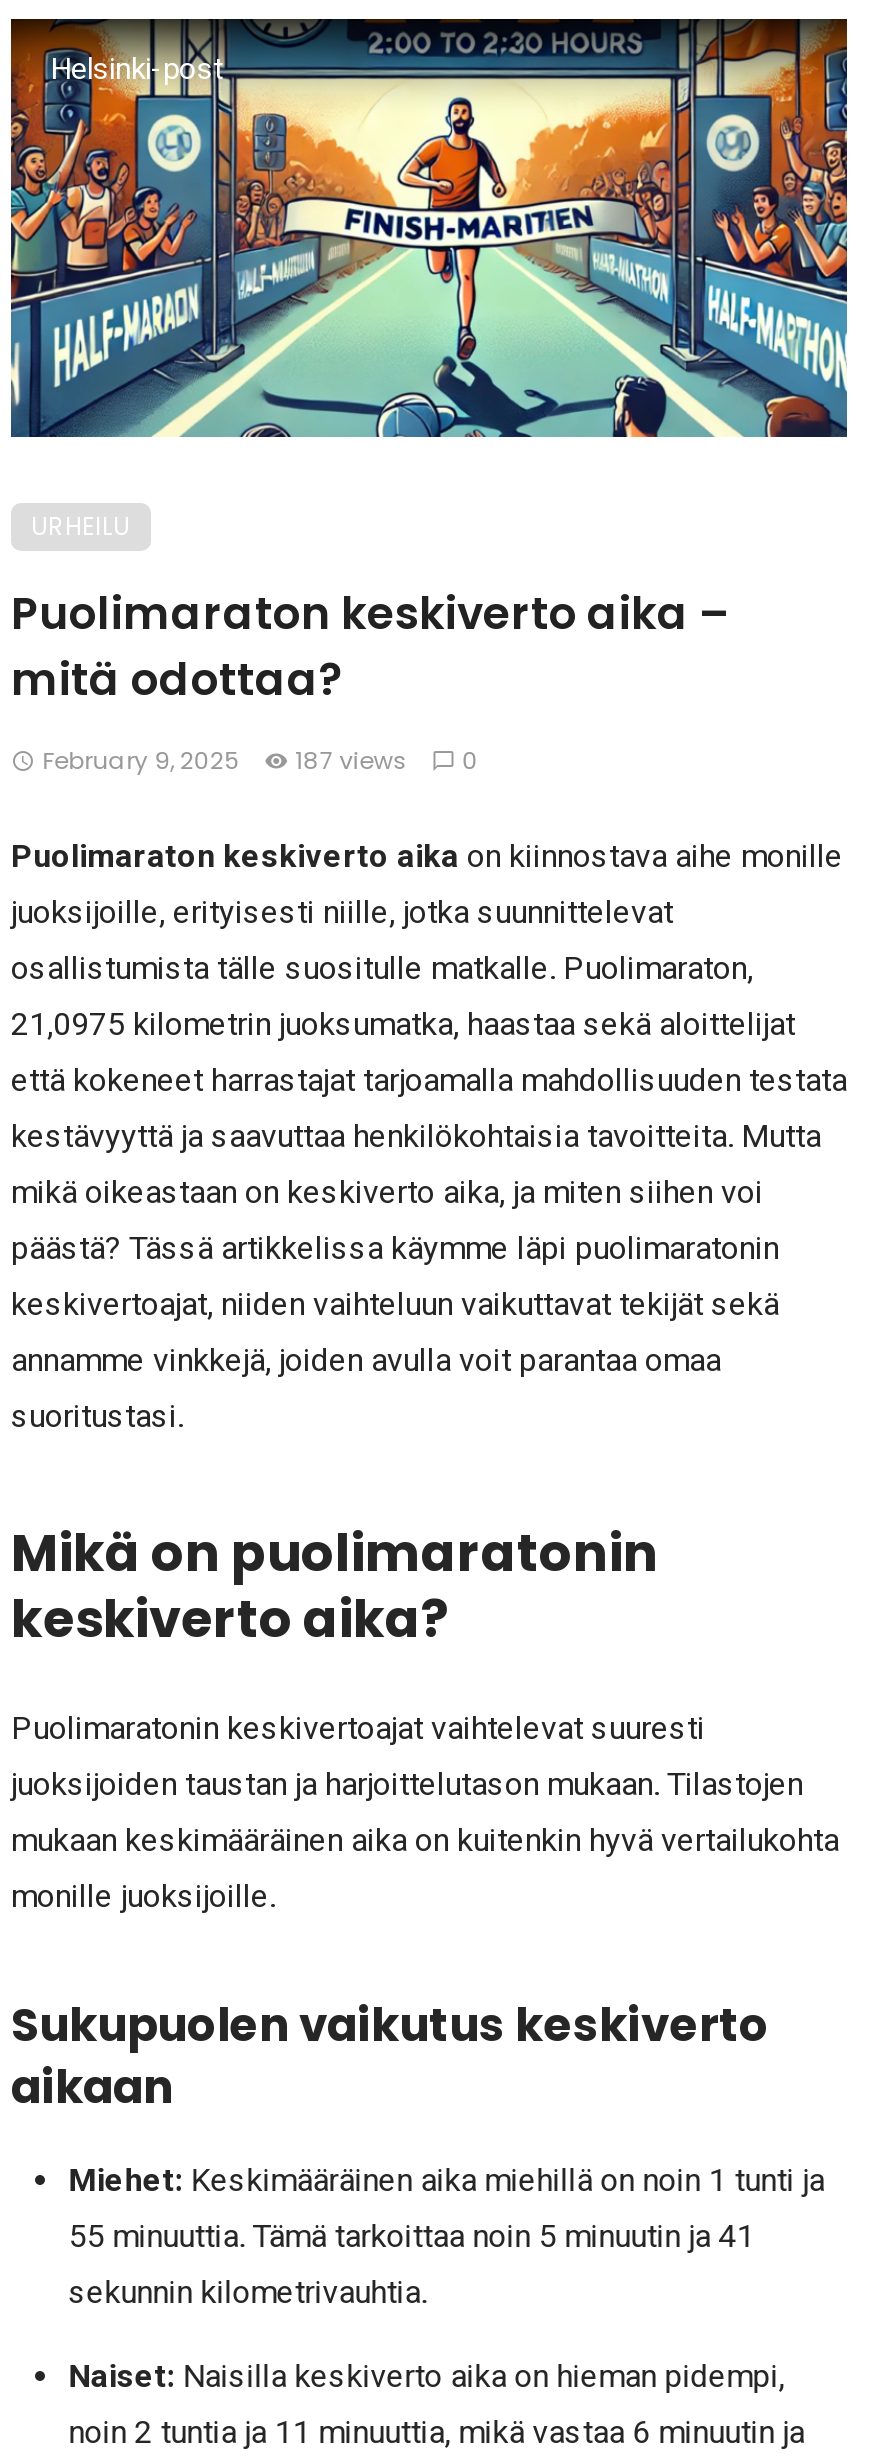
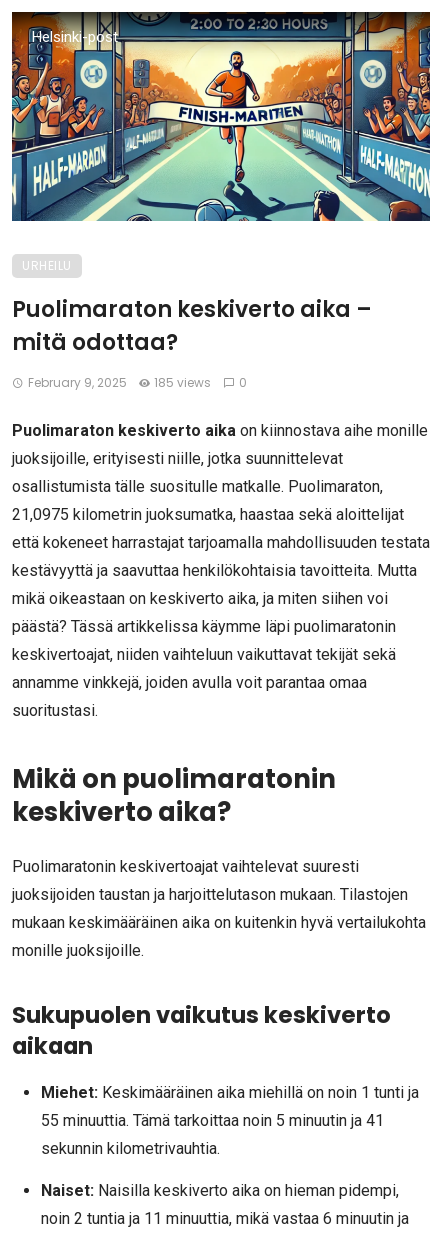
- February 9, 2025 187 views 0
+ February 9, 2025 185 views 0
